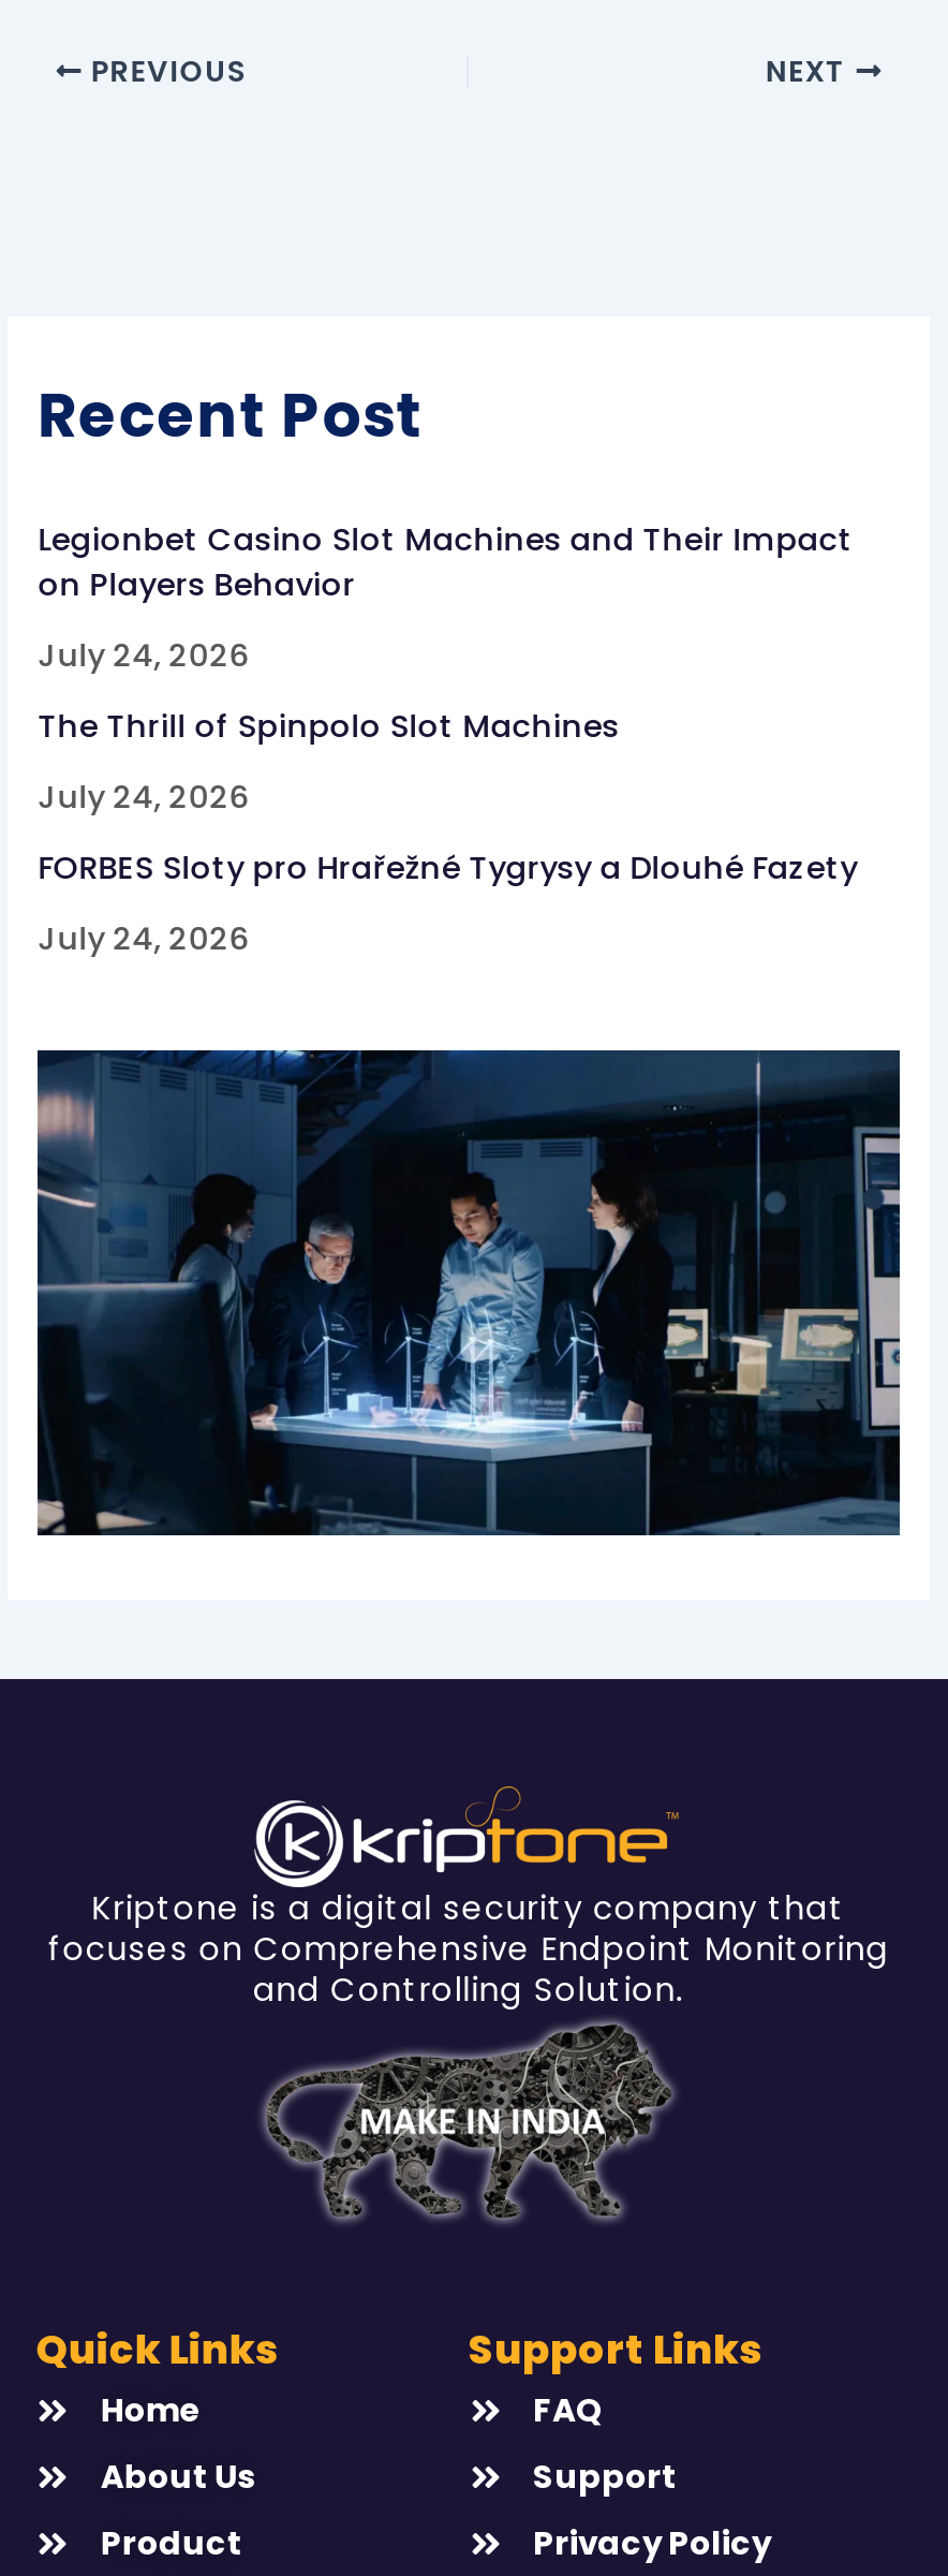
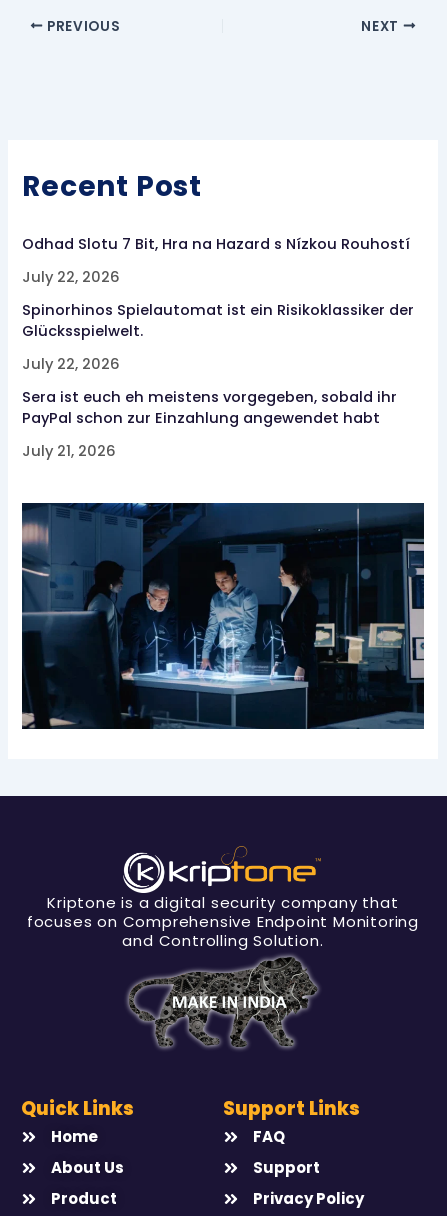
- Legionbet Casino Slot Machines and Their Impact
- on Players Behavior
+ Odhad Slotu 7 Bit, Hra na Hazard s Nízkou Rouhostí

- July 24, 2026
+ July 22, 2026

- The Thrill of Spinpolo Slot Machines
+ Spinorhinos Spielautomat ist ein Risikoklassiker der
+ Glücksspielwelt.

- July 24, 2026
+ July 22, 2026

- FORBES Sloty pro Hrařežné Tygrysy a Dlouhé Fazety
+ Sera ist euch eh meistens vorgegeben, sobald ihr
+ PayPal schon zur Einzahlung angewendet habt

- July 24, 2026
+ July 21, 2026
